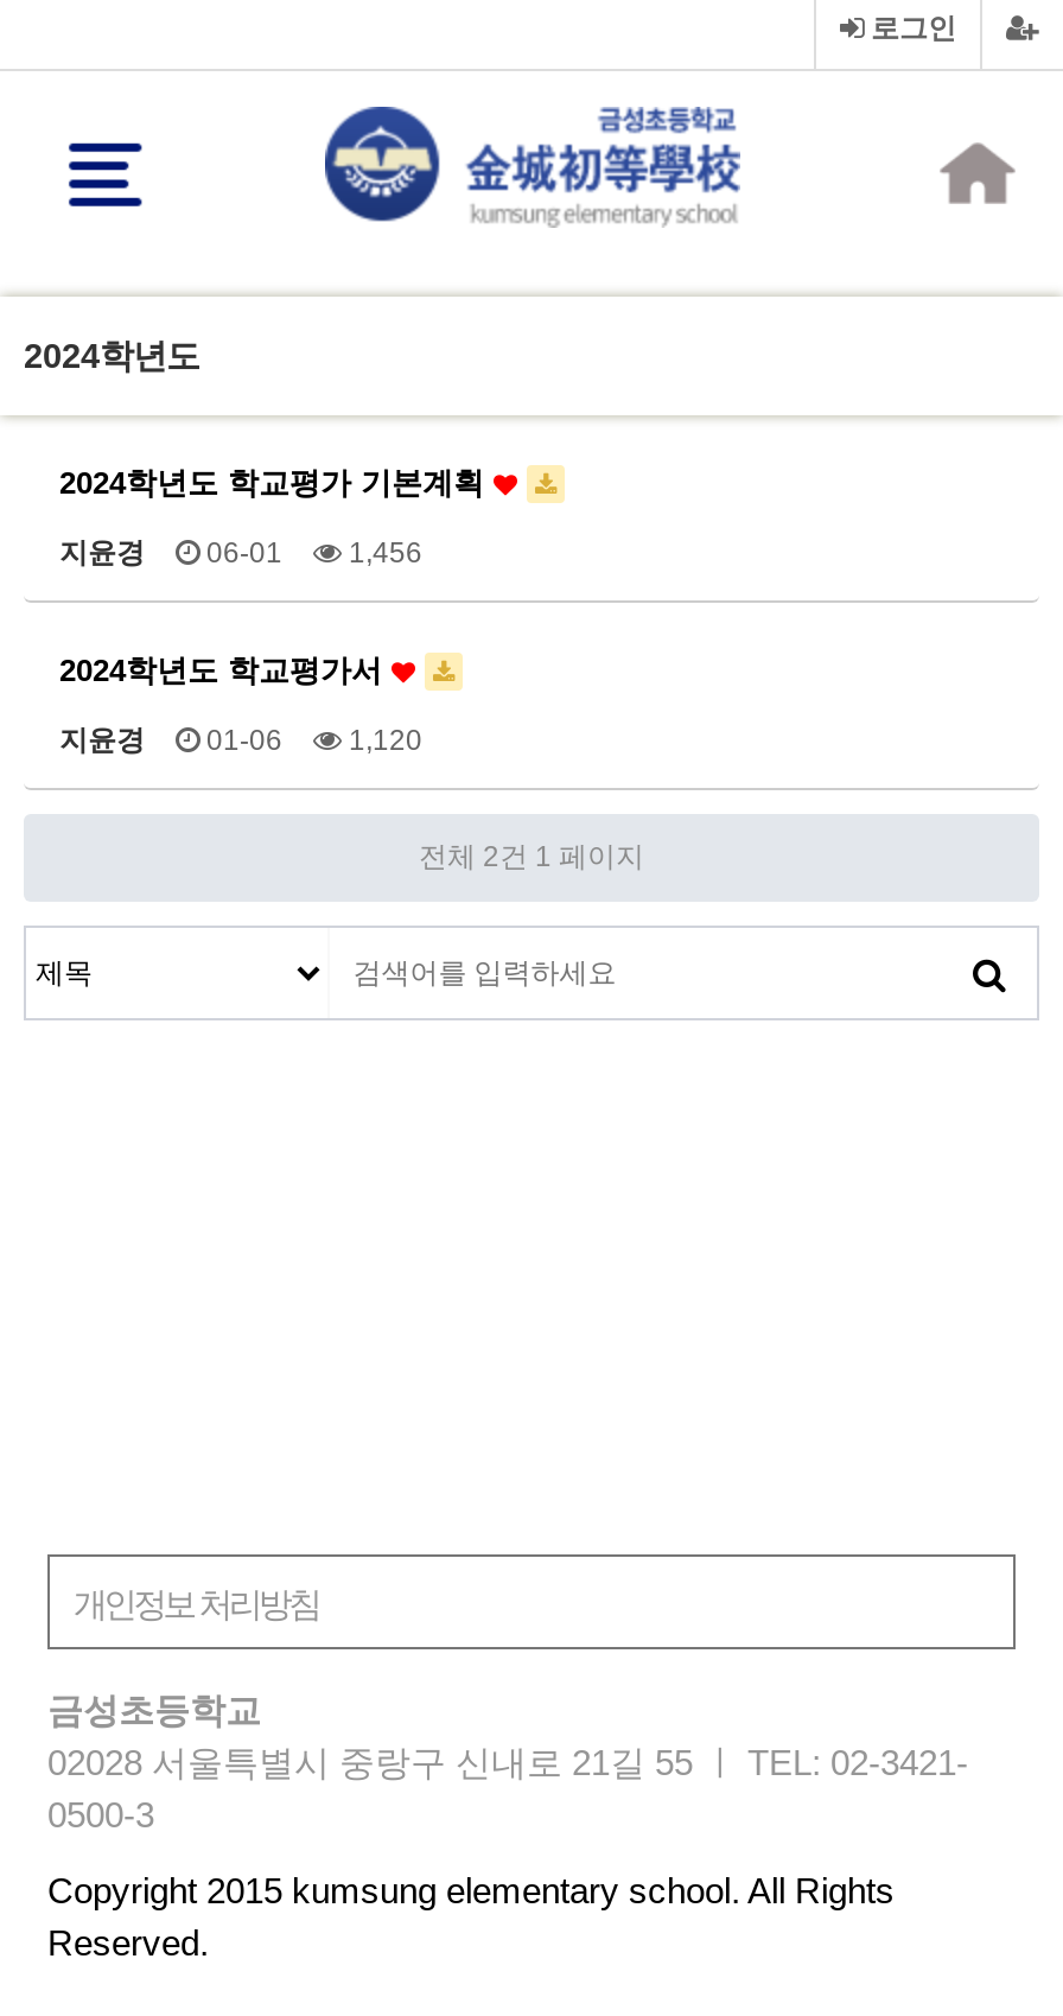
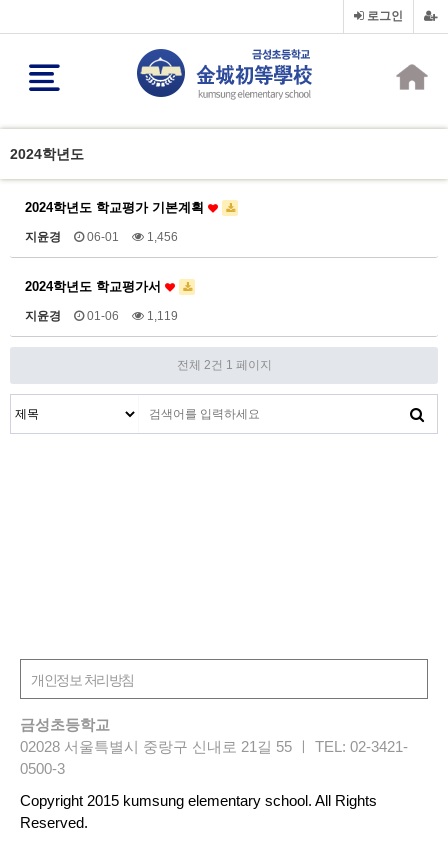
- 지윤경 01-06 1,120
+ 지윤경 01-06 1,119
